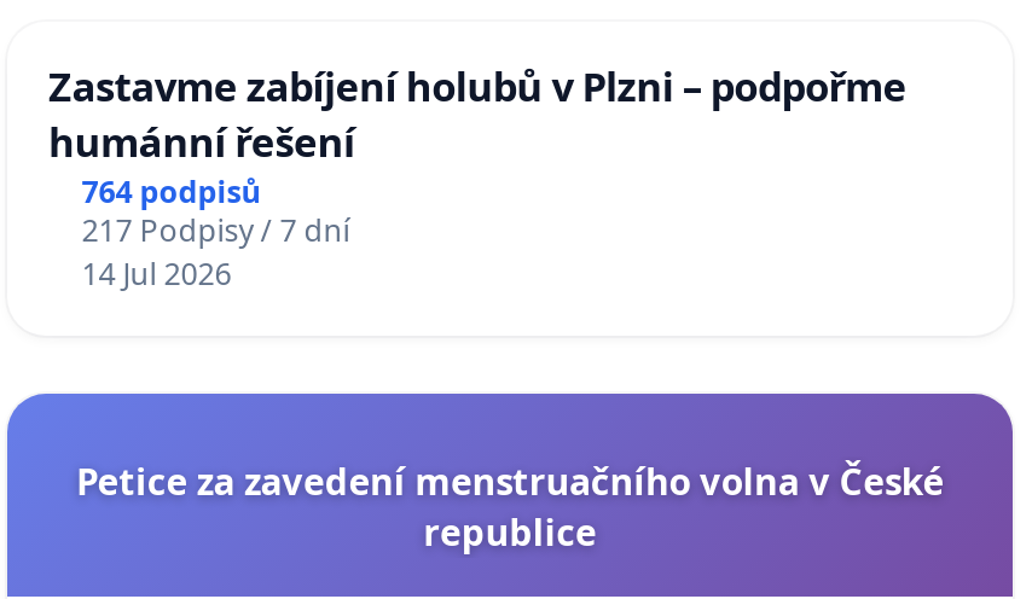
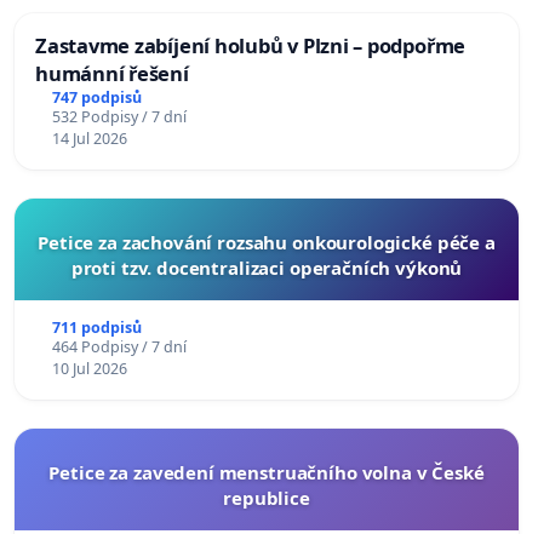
- 764 podpisů
+ 747 podpisů

- 217 Podpisy / 7 dní
+ 532 Podpisy / 7 dní

+ [image]
+ Petice za zachování rozsahu onkourologické péče a
+ proti tzv. docentralizaci operačních výkonů
+ 711 podpisů
+ 464 Podpisy / 7 dní
+ 10 Jul 2026
